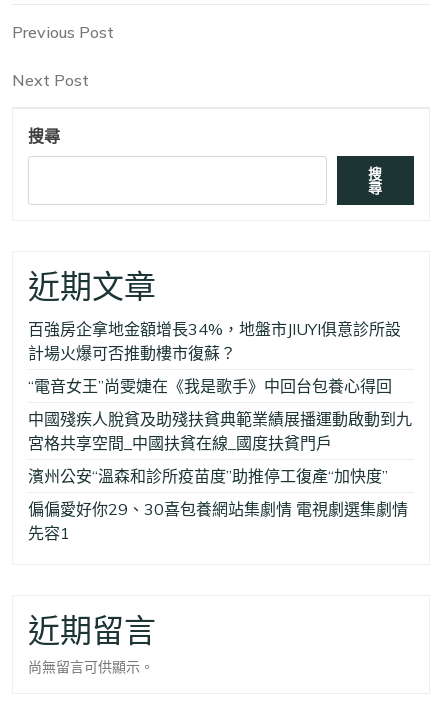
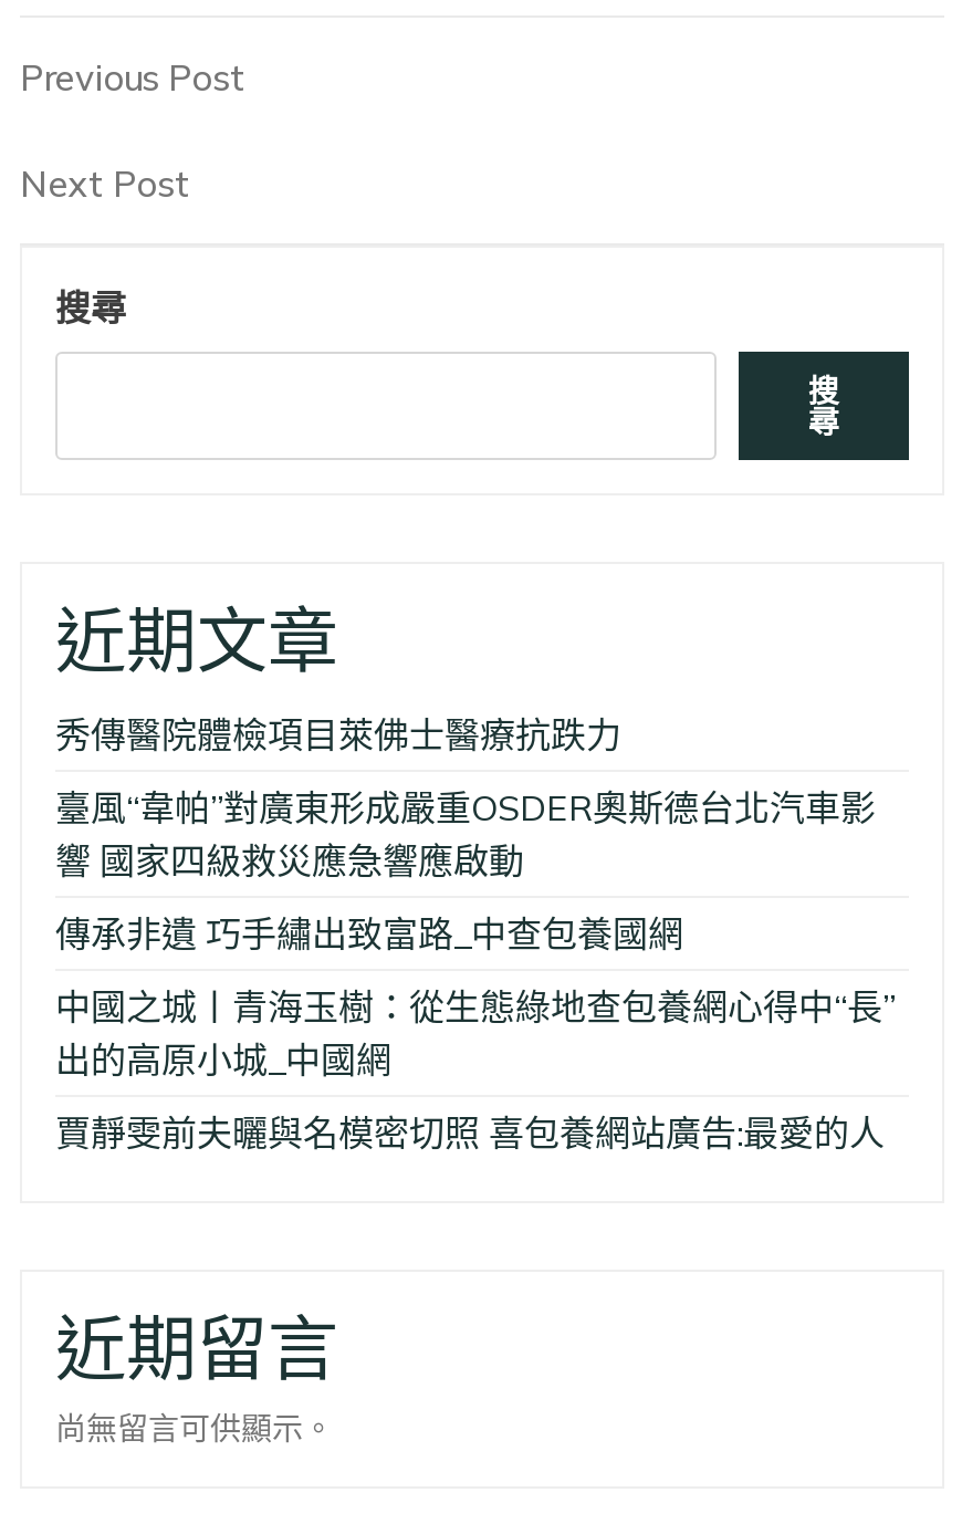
- 百強房企拿地金額增長34%，地盤市JIUYI俱意診所設
- 計場火爆可否推動樓市復蘇？
+ 秀傳醫院體檢項目萊佛士醫療抗跌力

- “電音女王”尚雯婕在《我是歌手》中回台包養心得回
+ 臺風“韋帕”對廣東形成嚴重OSDER奧斯德台北汽車影
+ 響 國家四級救災應急響應啟動

- 中國殘疾人脫貧及助殘扶貧典範業績展播運動啟動到九
- 宮格共享空間_中國扶貧在線_國度扶貧門戶
+ 傳承非遺 巧手繡出致富路_中查包養國網

- 濱州公安“溫森和診所疫苗度”助推停工復產“加快度”
+ 中國之城丨青海玉樹：從生態綠地查包養網心得中“長”
+ 出的高原小城_中國網

- 偏偏愛好你29、30喜包養網站集劇情 電視劇選集劇情
- 先容1
+ 賈靜雯前夫曬與名模密切照 喜包養網站廣告:最愛的人
